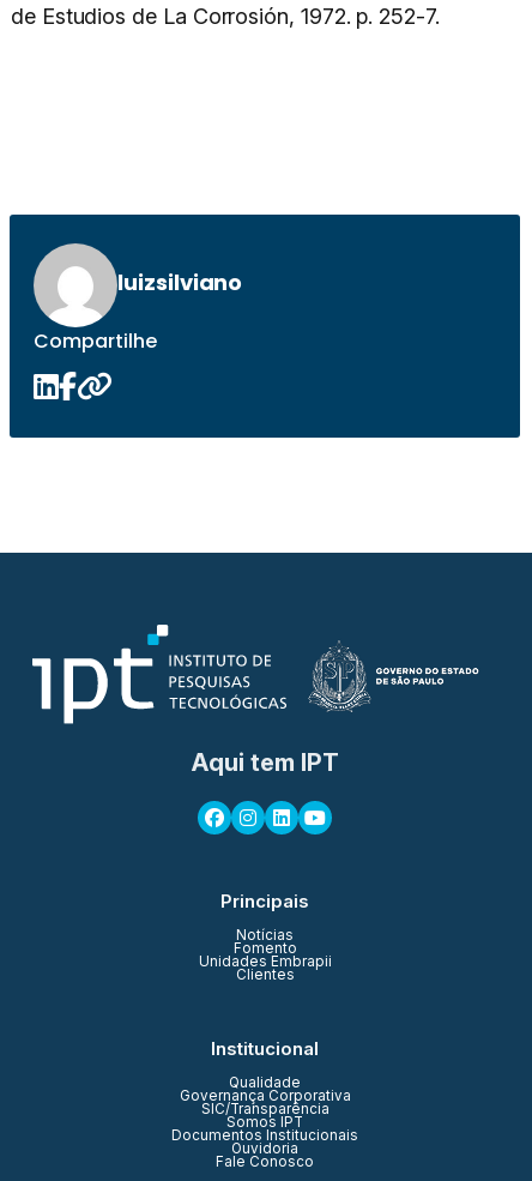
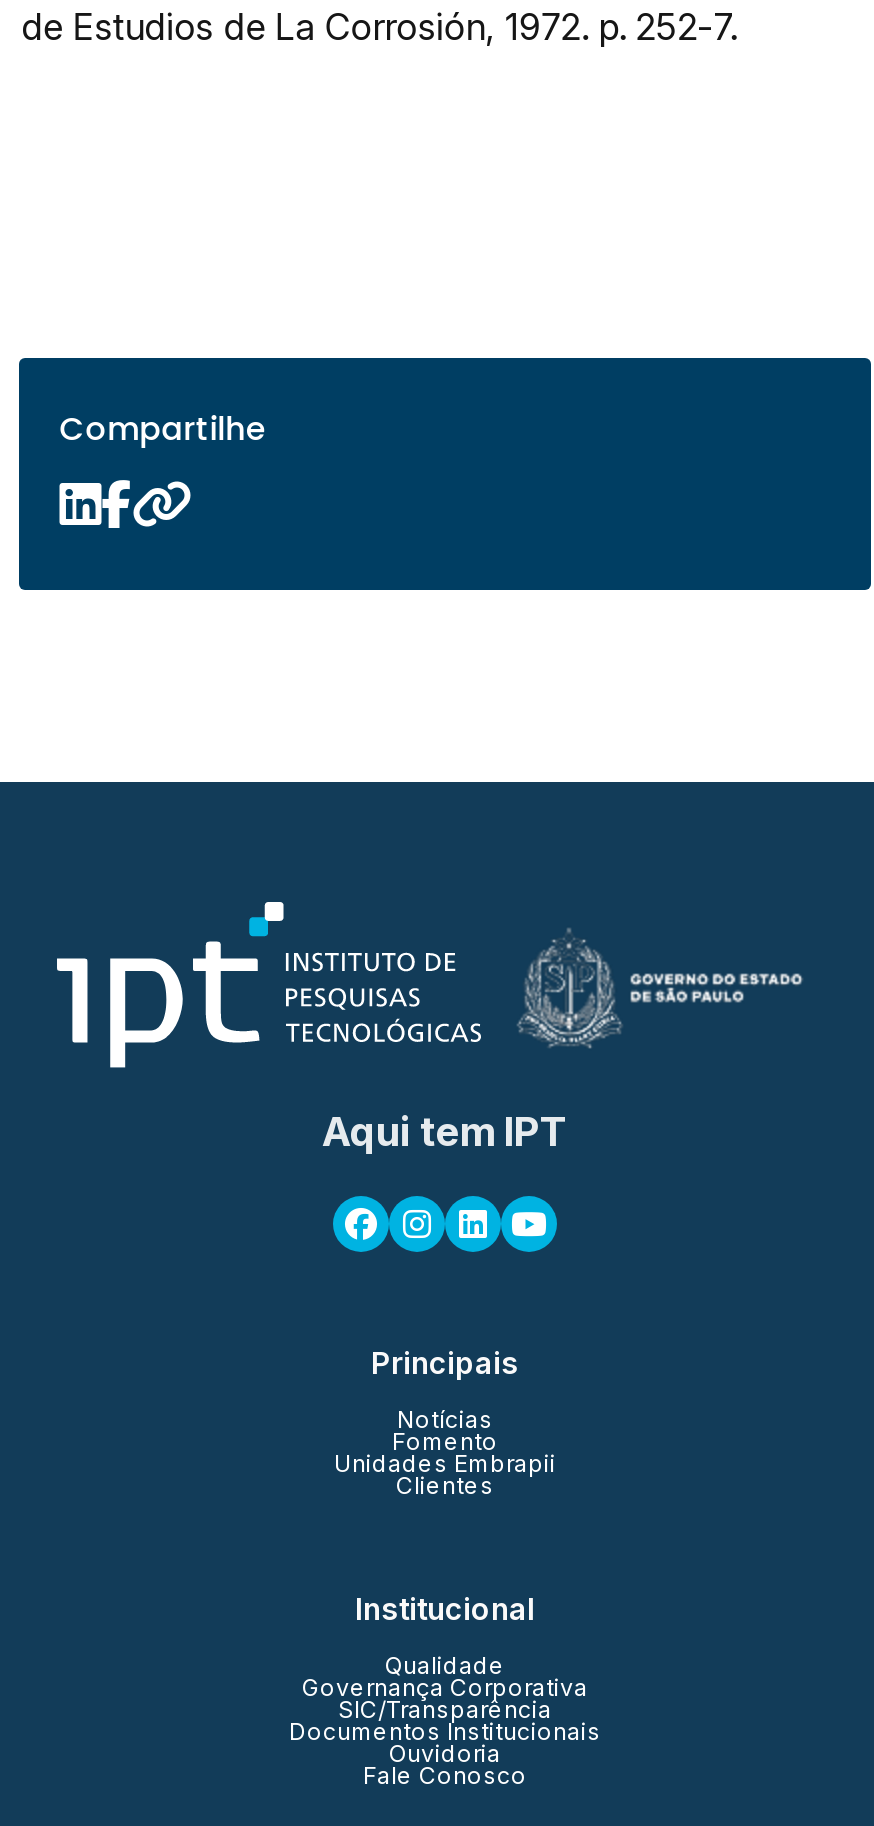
- [image]
- luizsilviano

- Somos IPT
